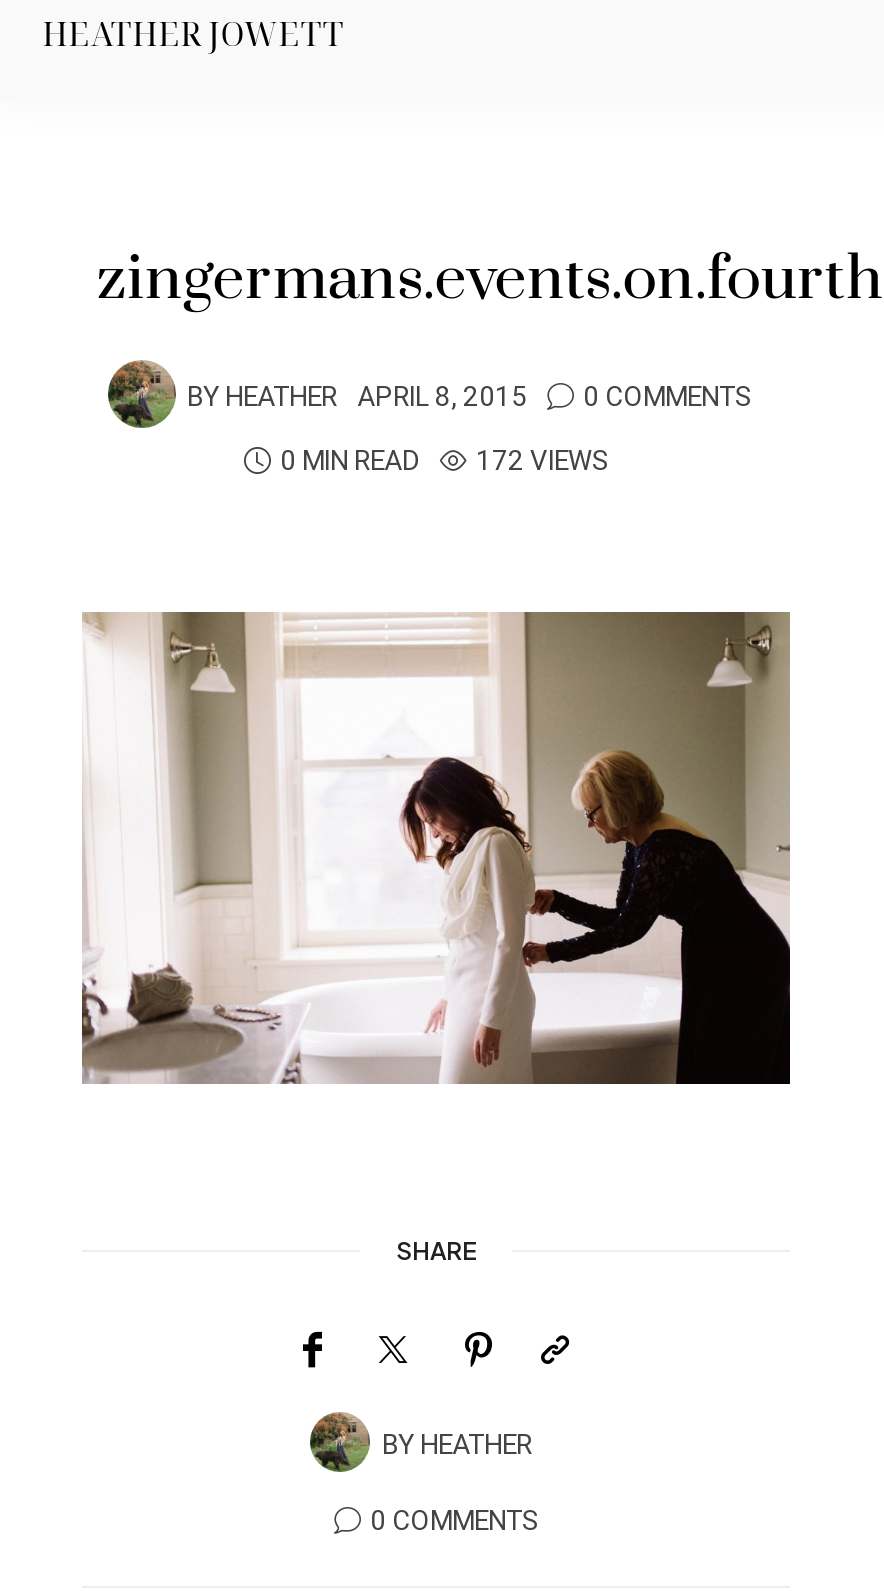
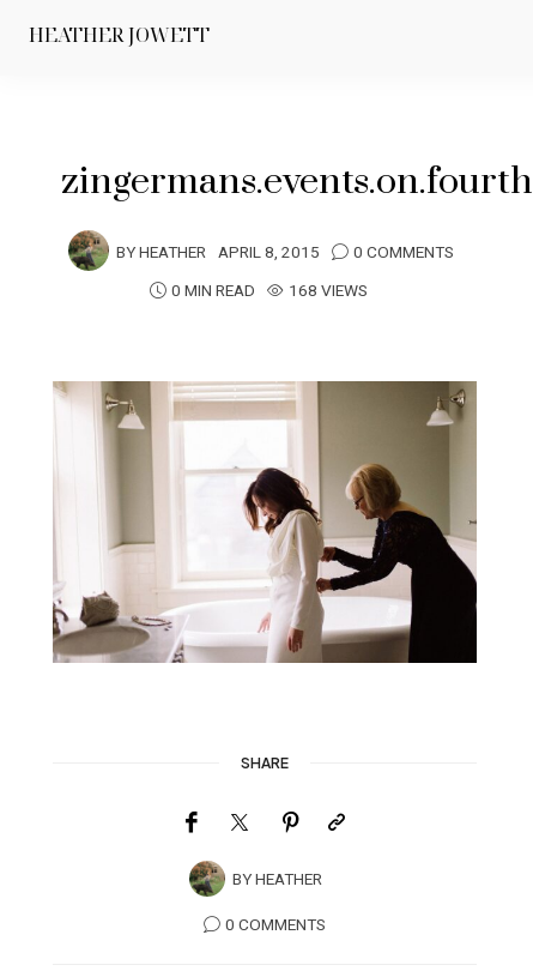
- 0 MIN READ 172 VIEWS
+ 0 MIN READ 168 VIEWS
